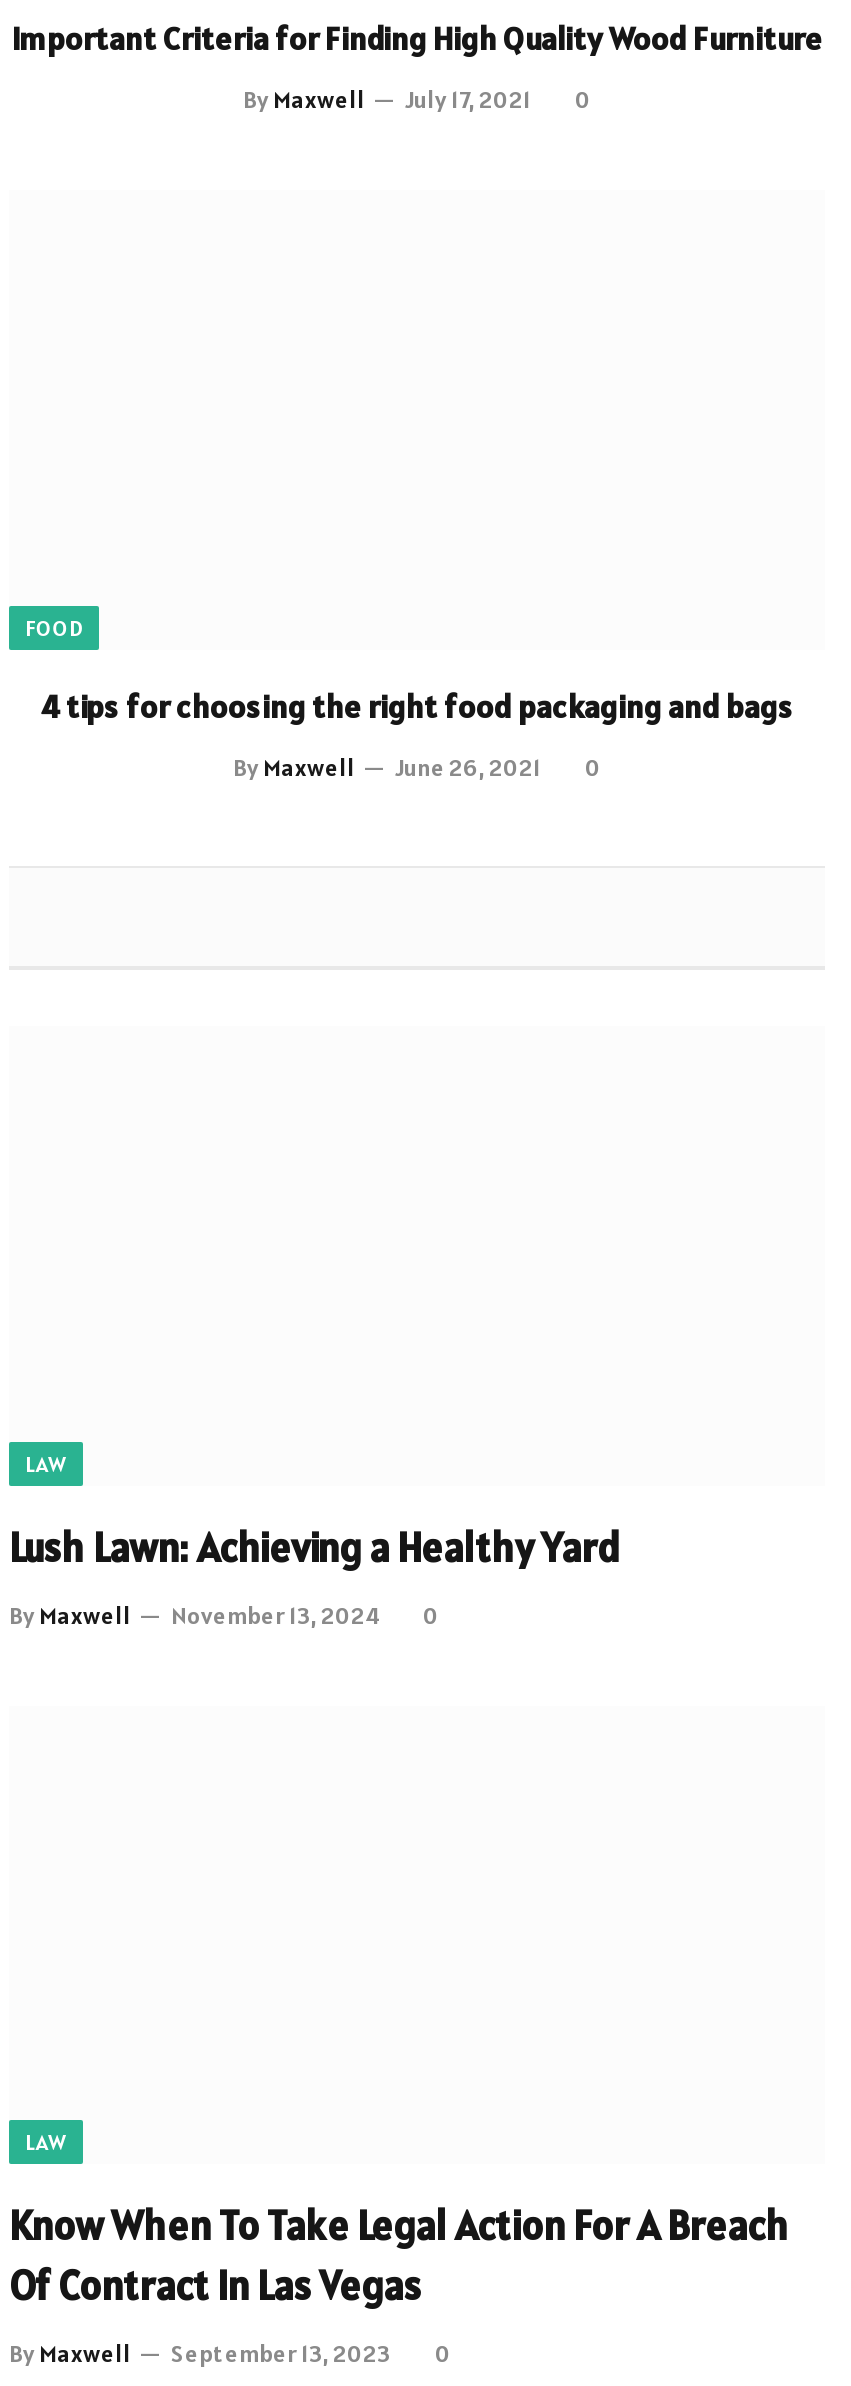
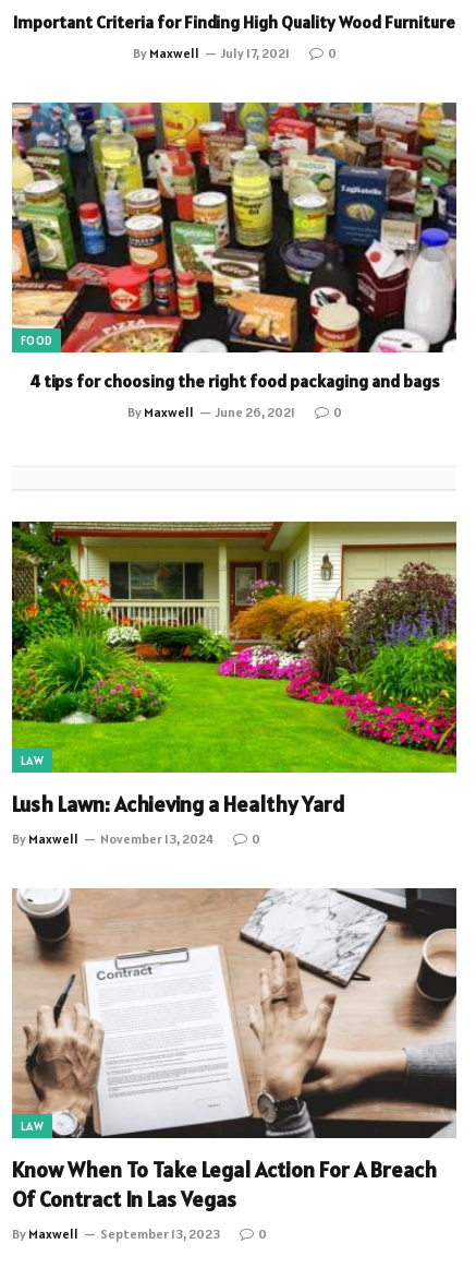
+ [image]

+ [image]

+ [image]
